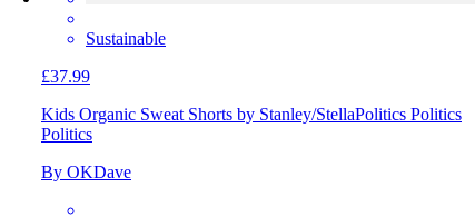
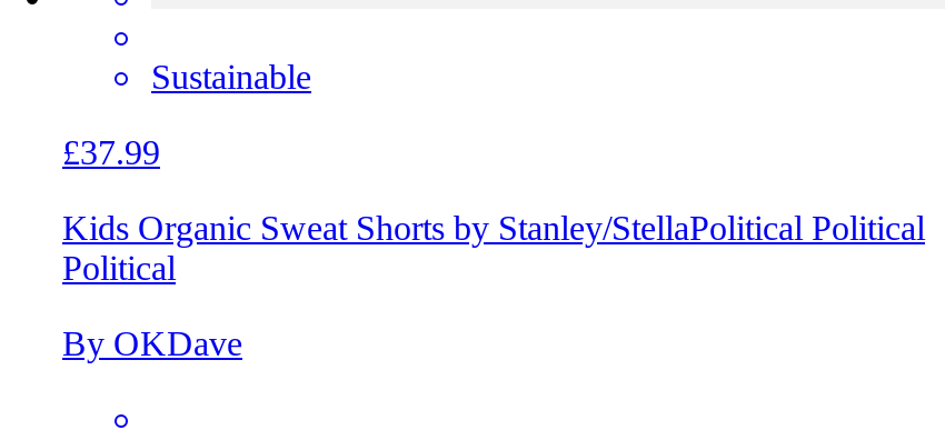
- Kids Organic Sweat Shorts by Stanley/StellaPolitics Politics
- Politics
+ Kids Organic Sweat Shorts by Stanley/StellaPolitical Political
+ Political
